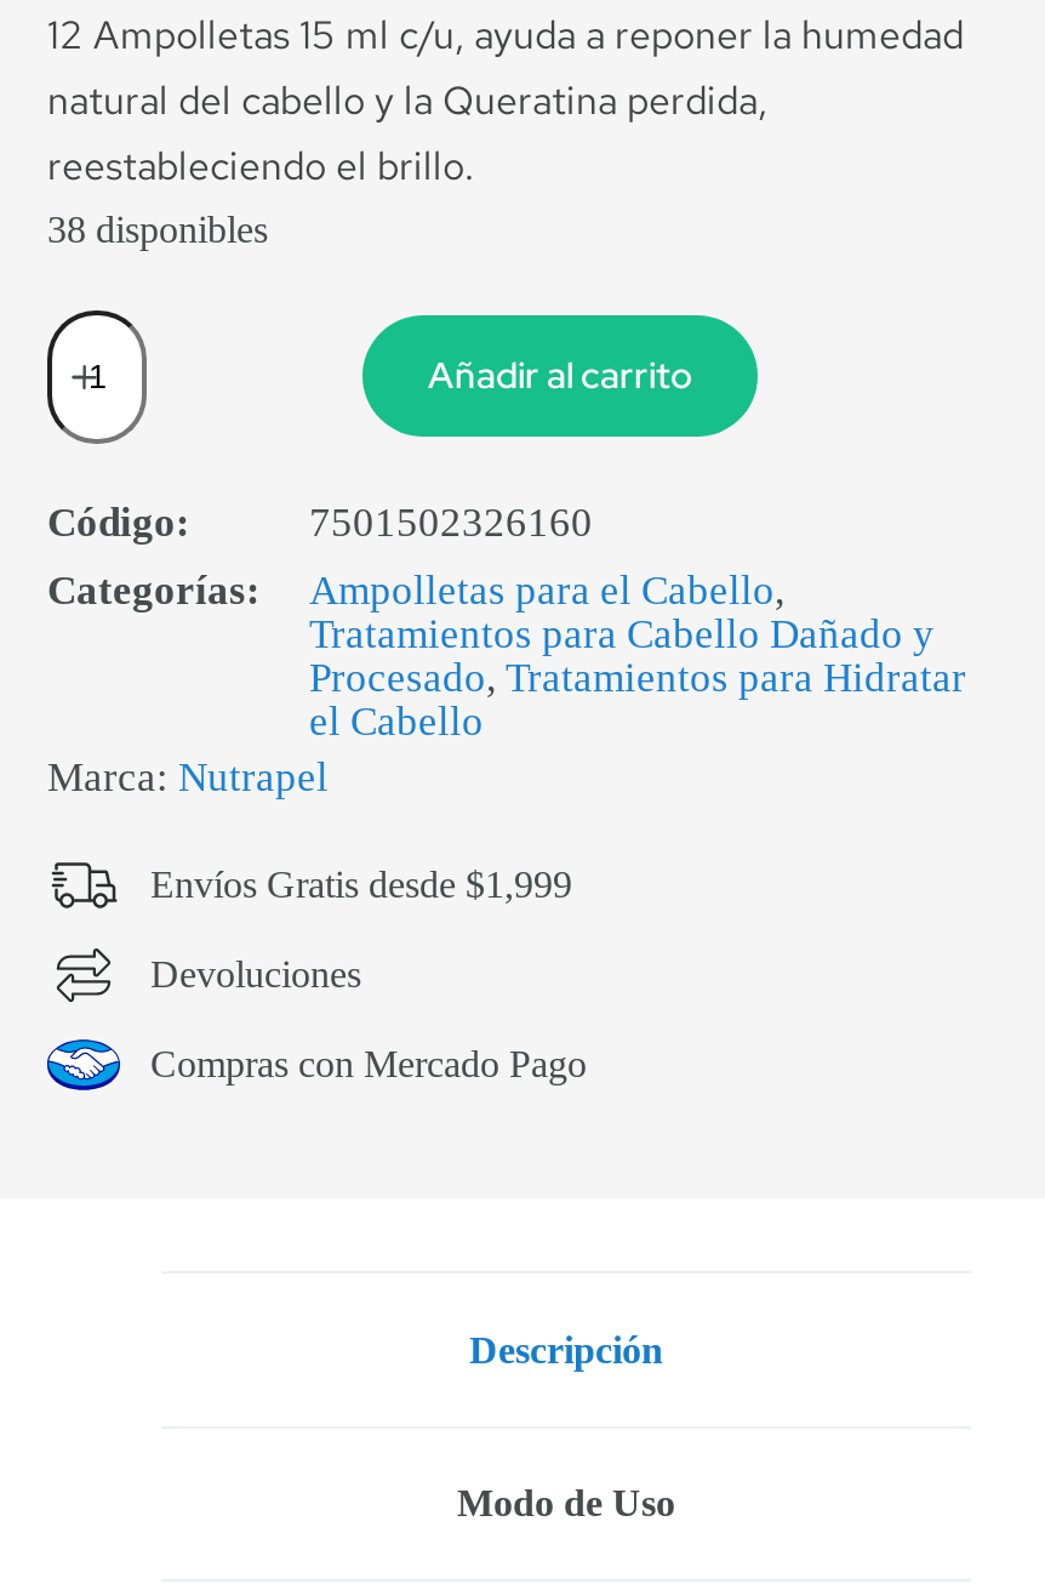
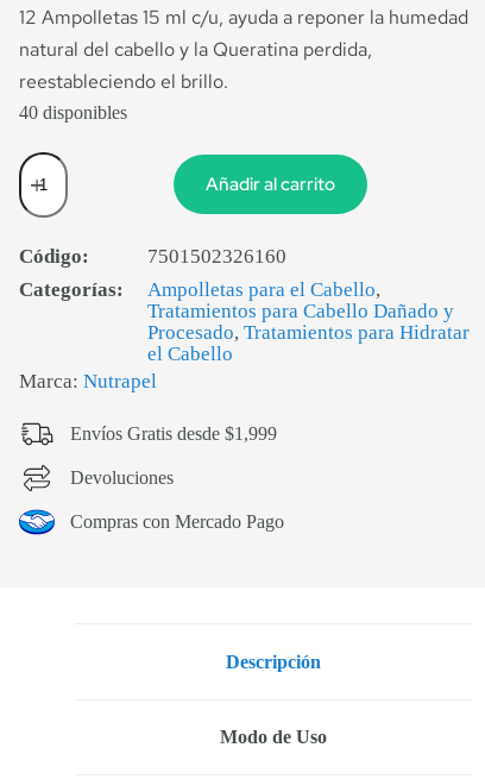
- 38 disponibles
+ 40 disponibles
